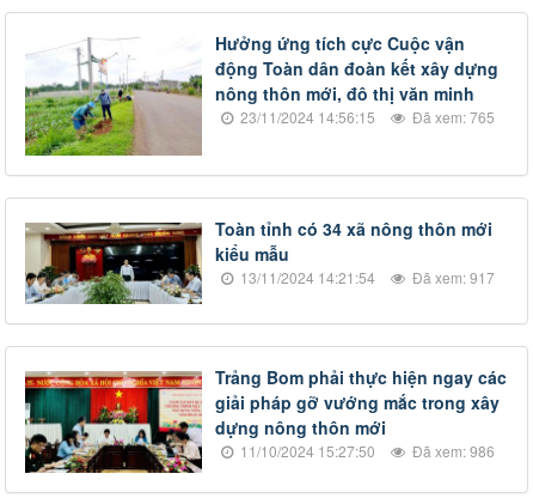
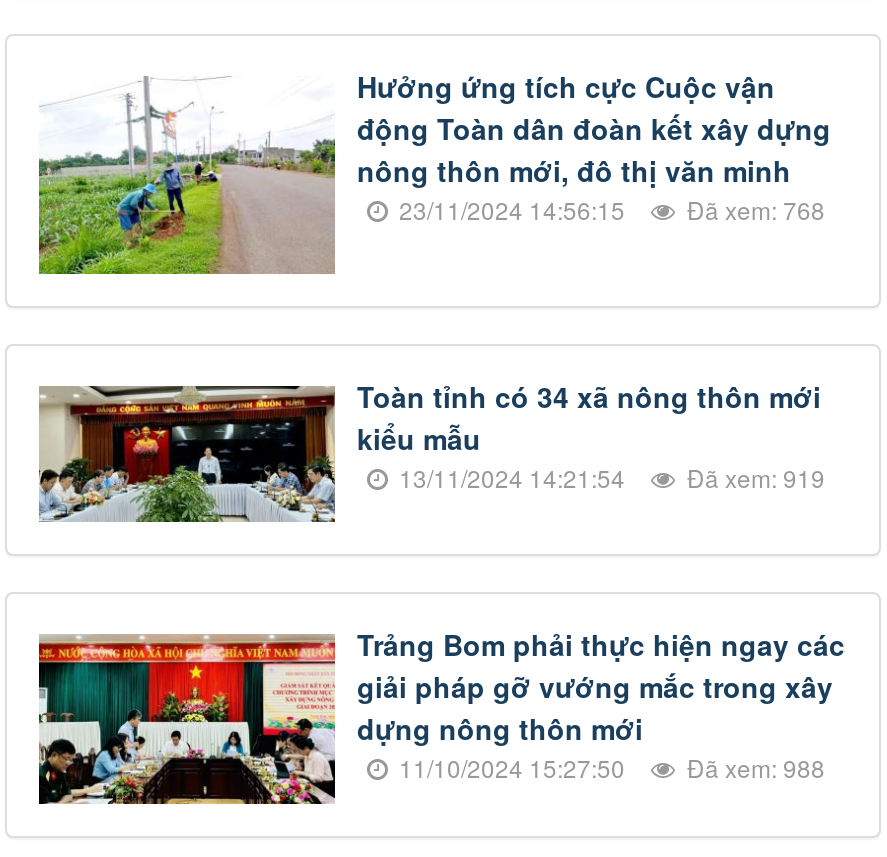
- 23/11/2024 14:56:15 Đã xem: 765
+ 23/11/2024 14:56:15 Đã xem: 768

- 13/11/2024 14:21:54 Đã xem: 917
+ 13/11/2024 14:21:54 Đã xem: 919

- 11/10/2024 15:27:50 Đã xem: 986
+ 11/10/2024 15:27:50 Đã xem: 988
